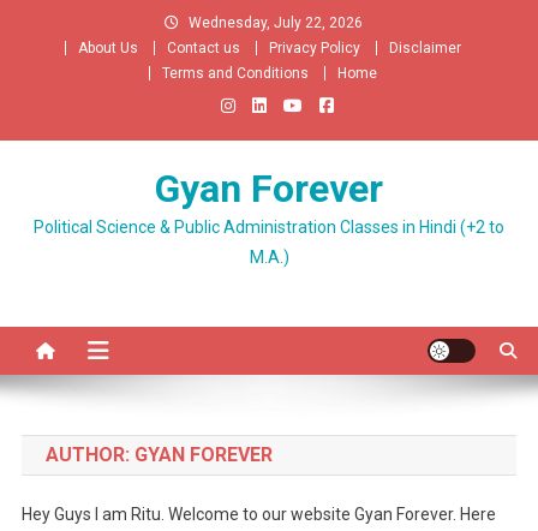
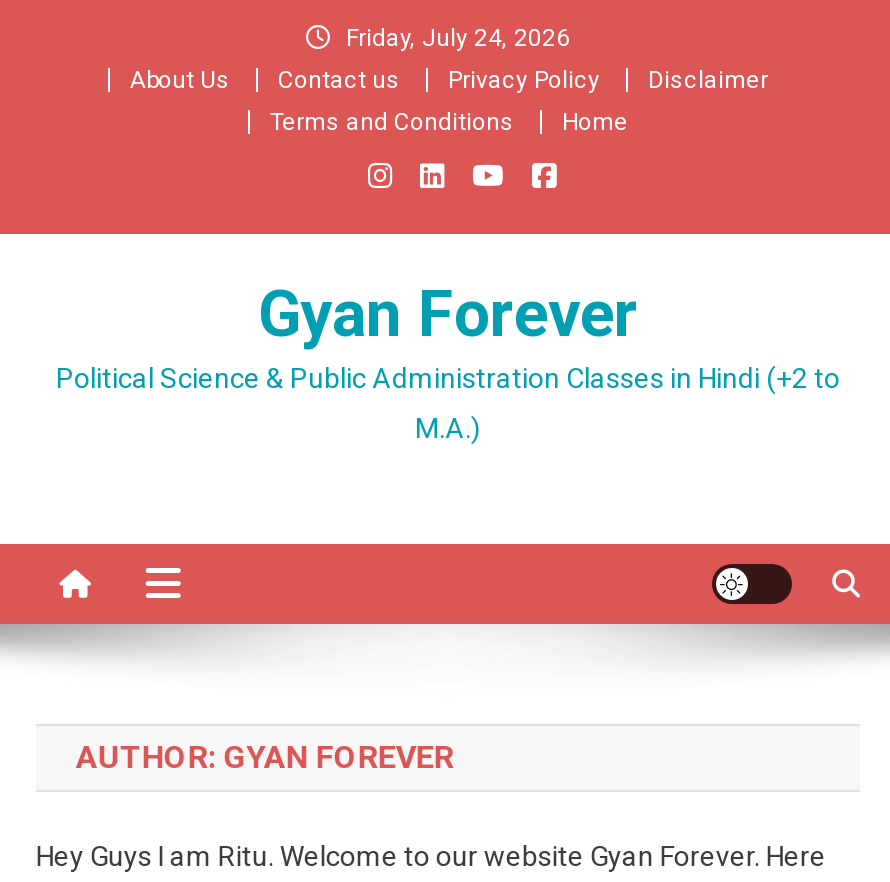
- Wednesday, July 22, 2026
+ Friday, July 24, 2026
